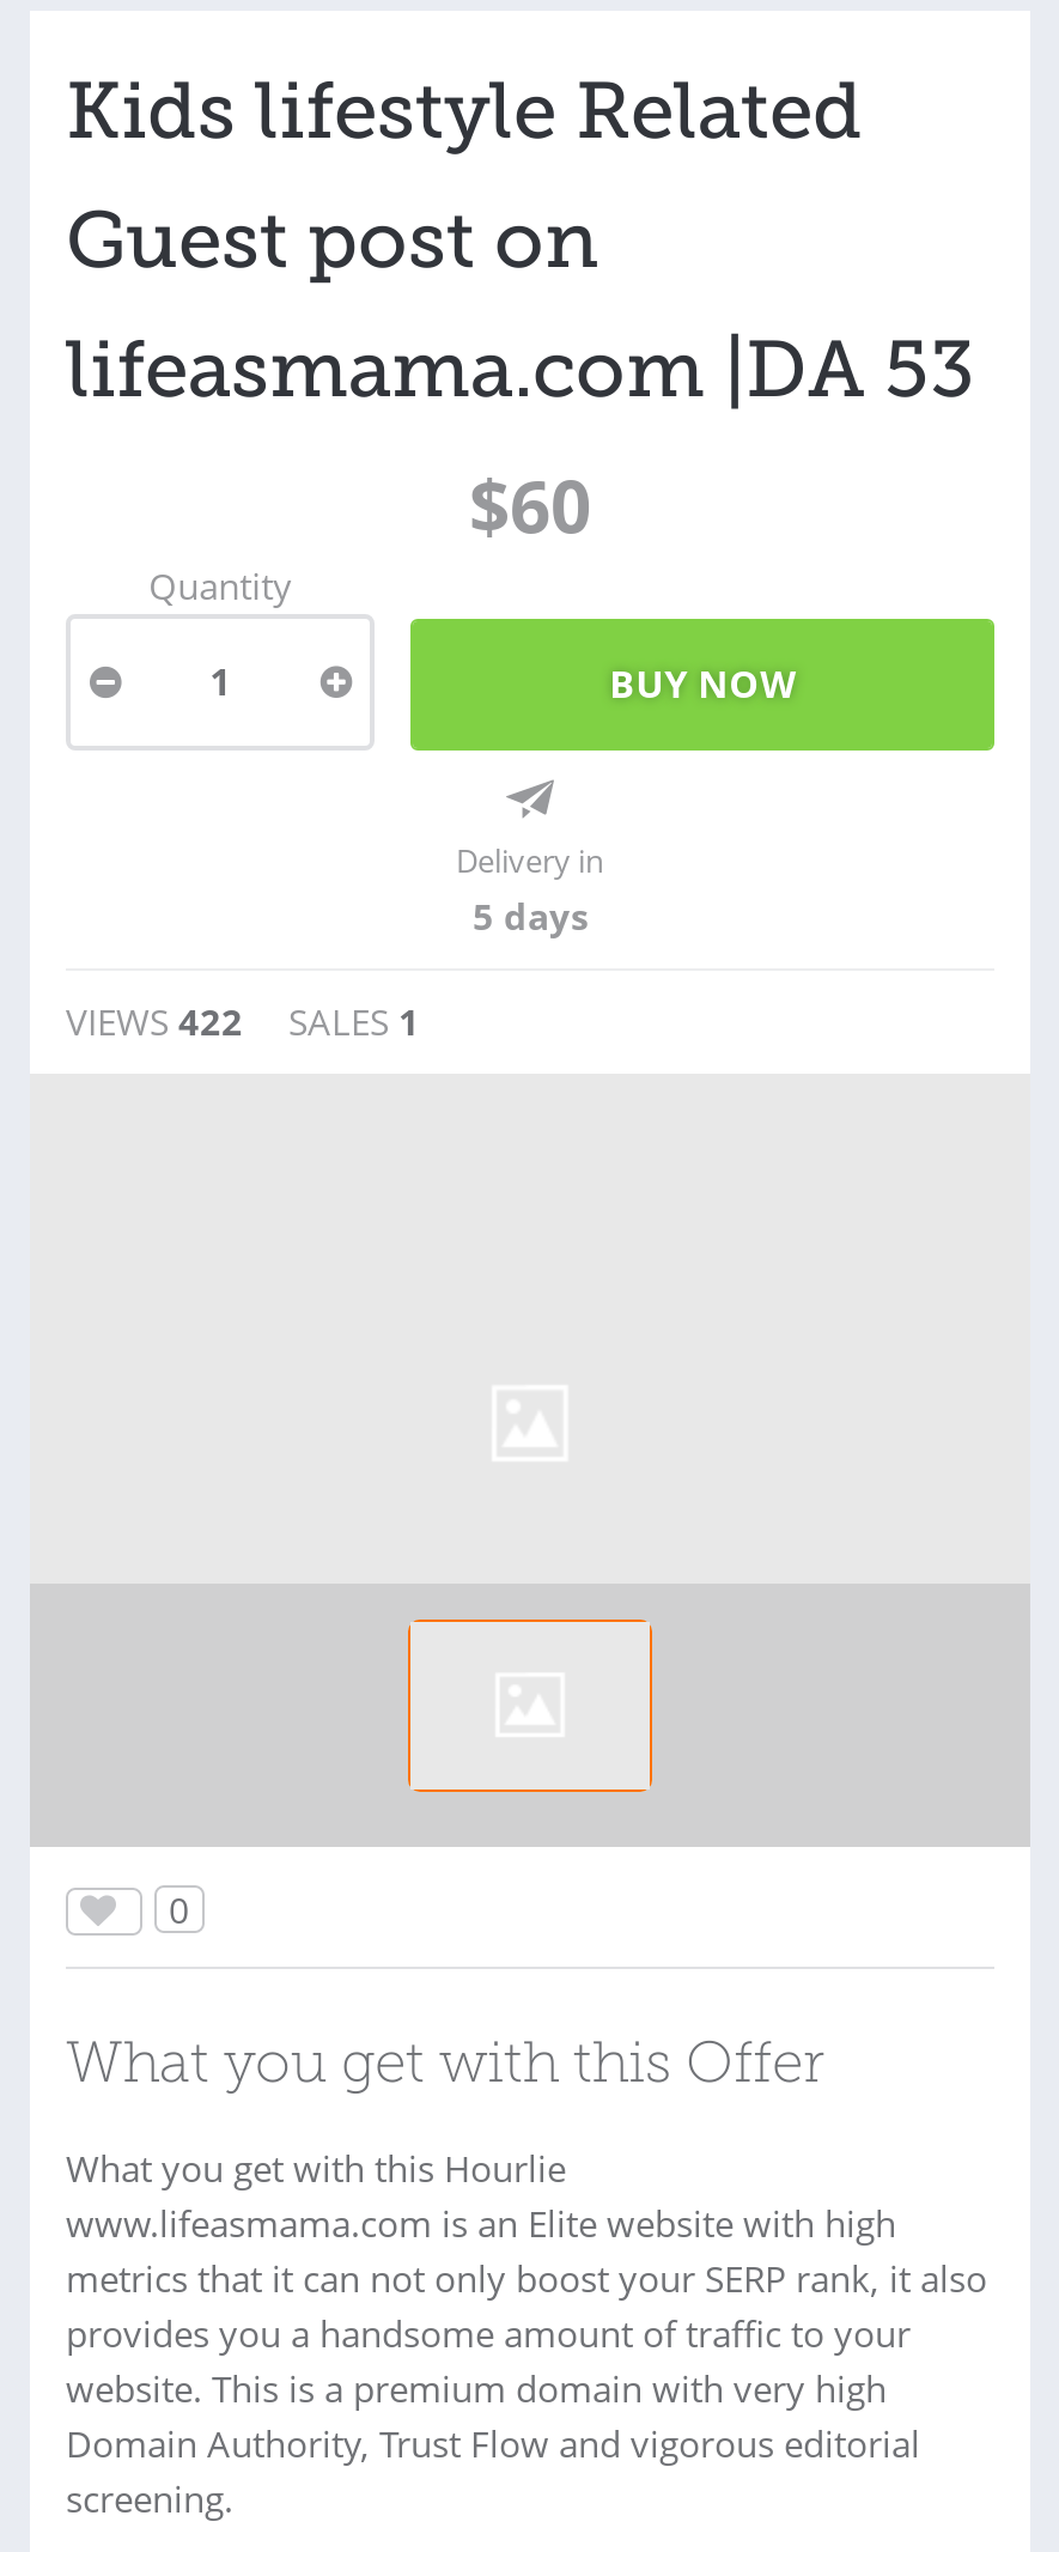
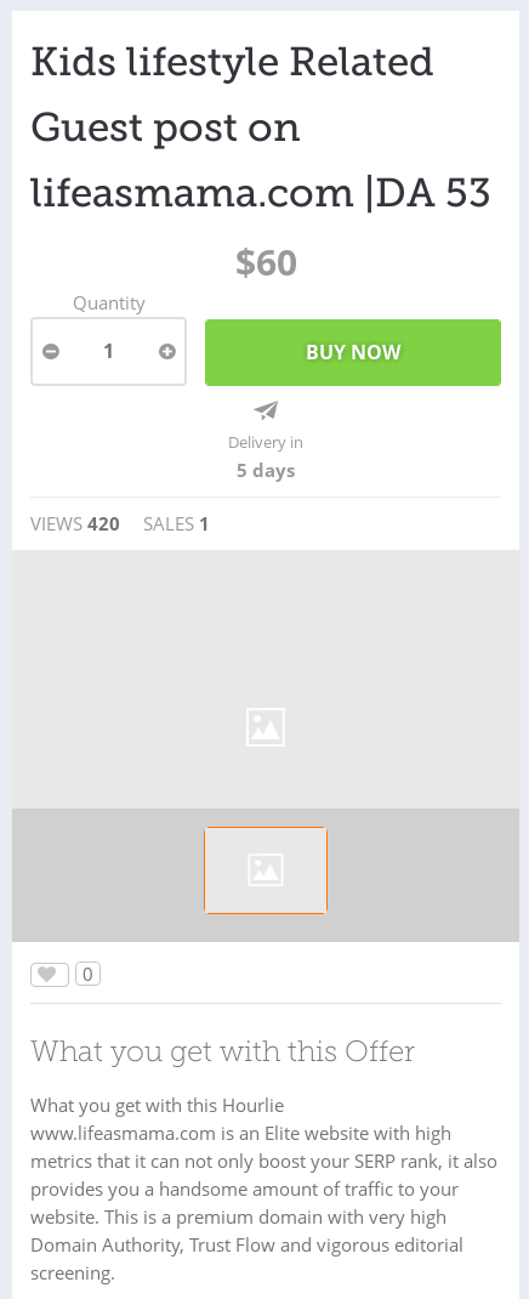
- VIEWS 422 SALES 1
+ VIEWS 420 SALES 1
